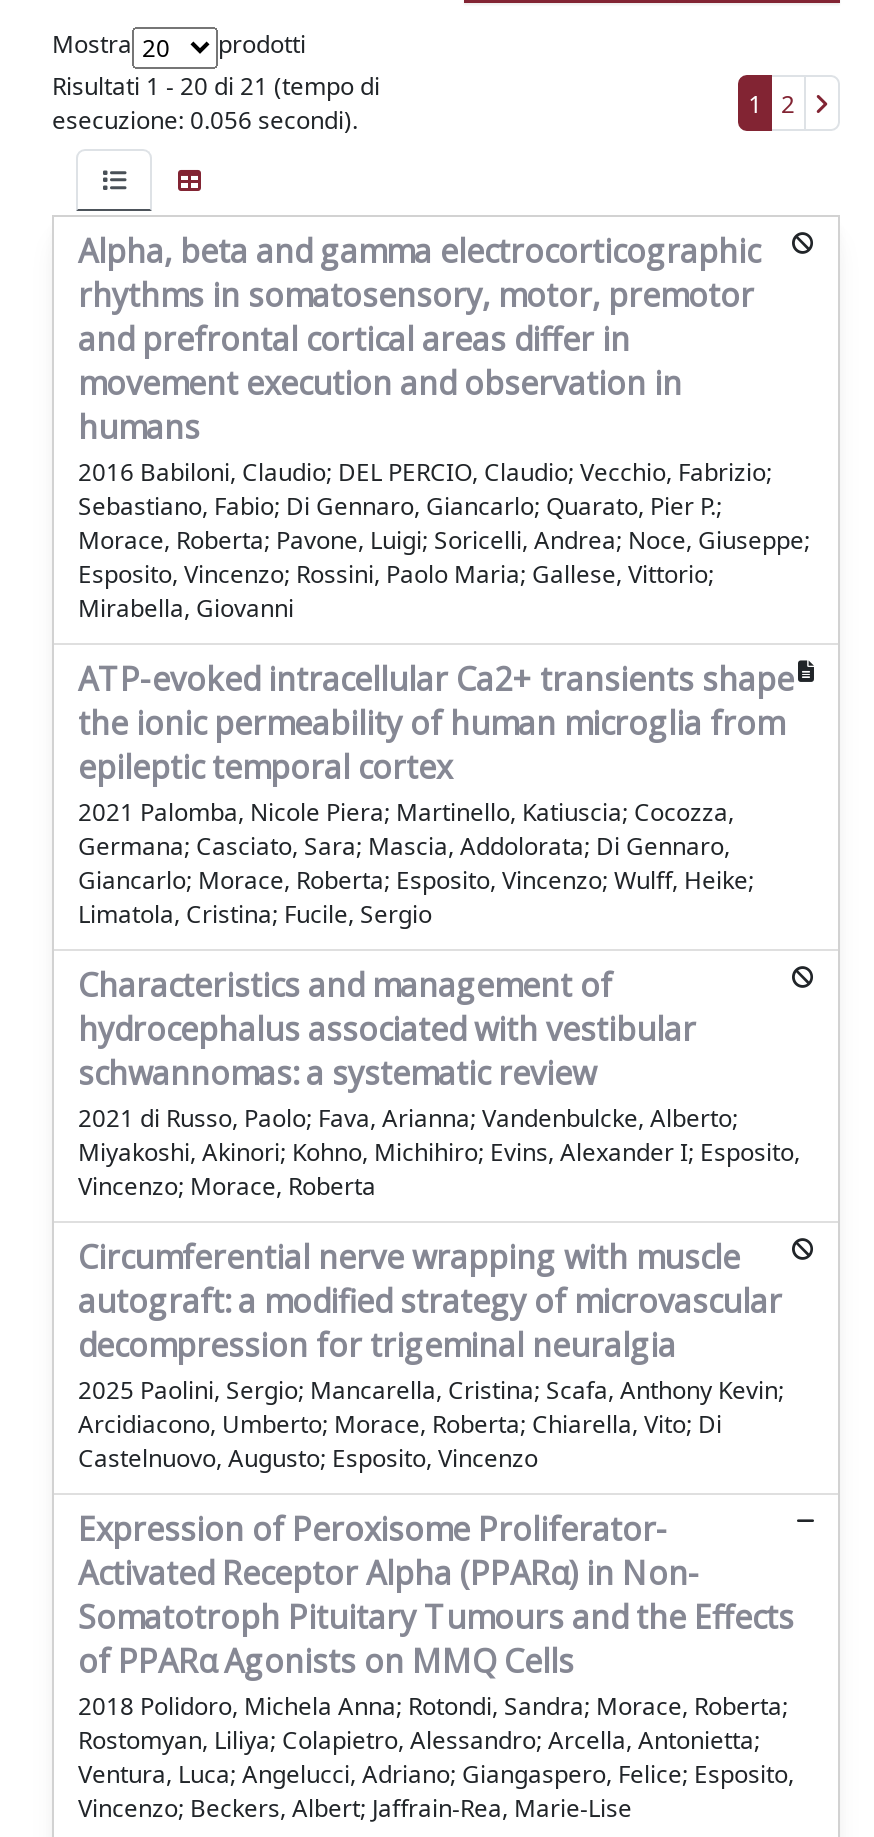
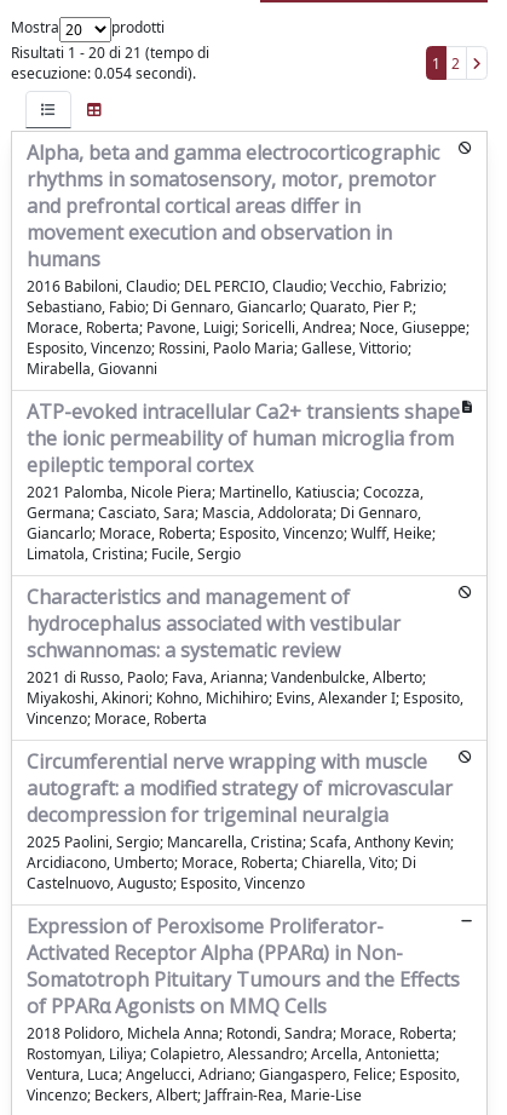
- esecuzione: 0.056 secondi).
+ esecuzione: 0.054 secondi).
